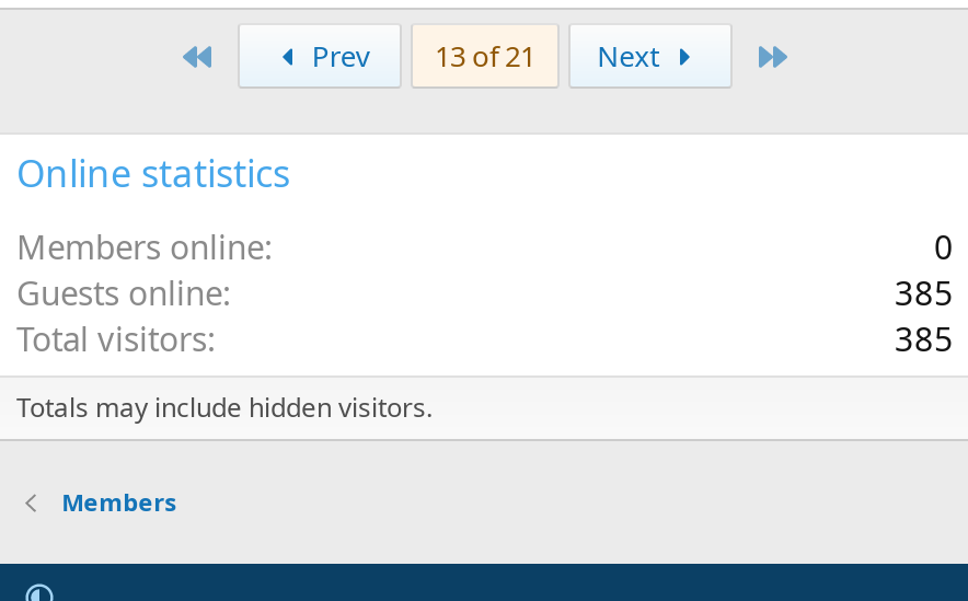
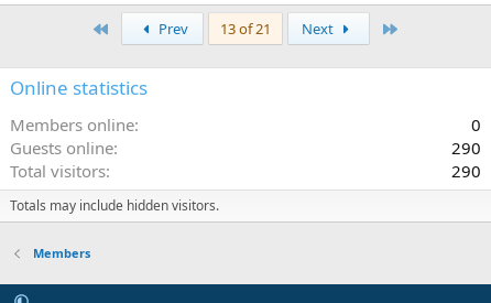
- 385
+ 290

- 385
+ 290
